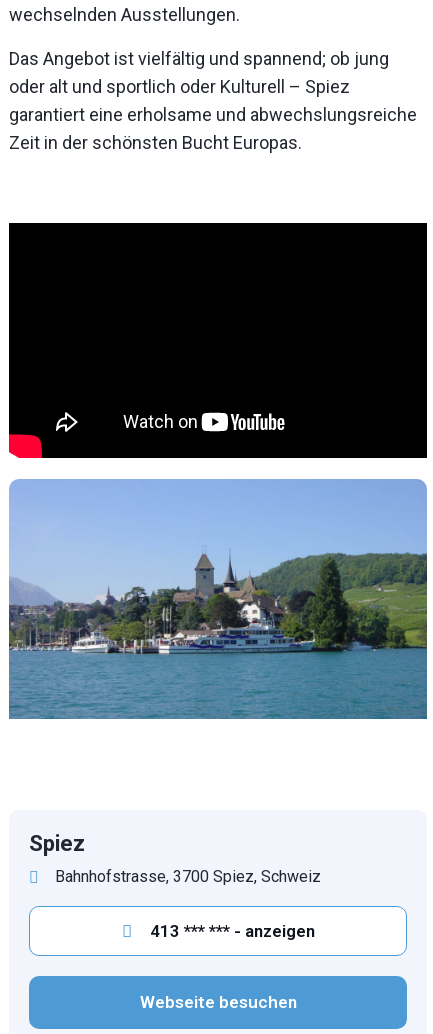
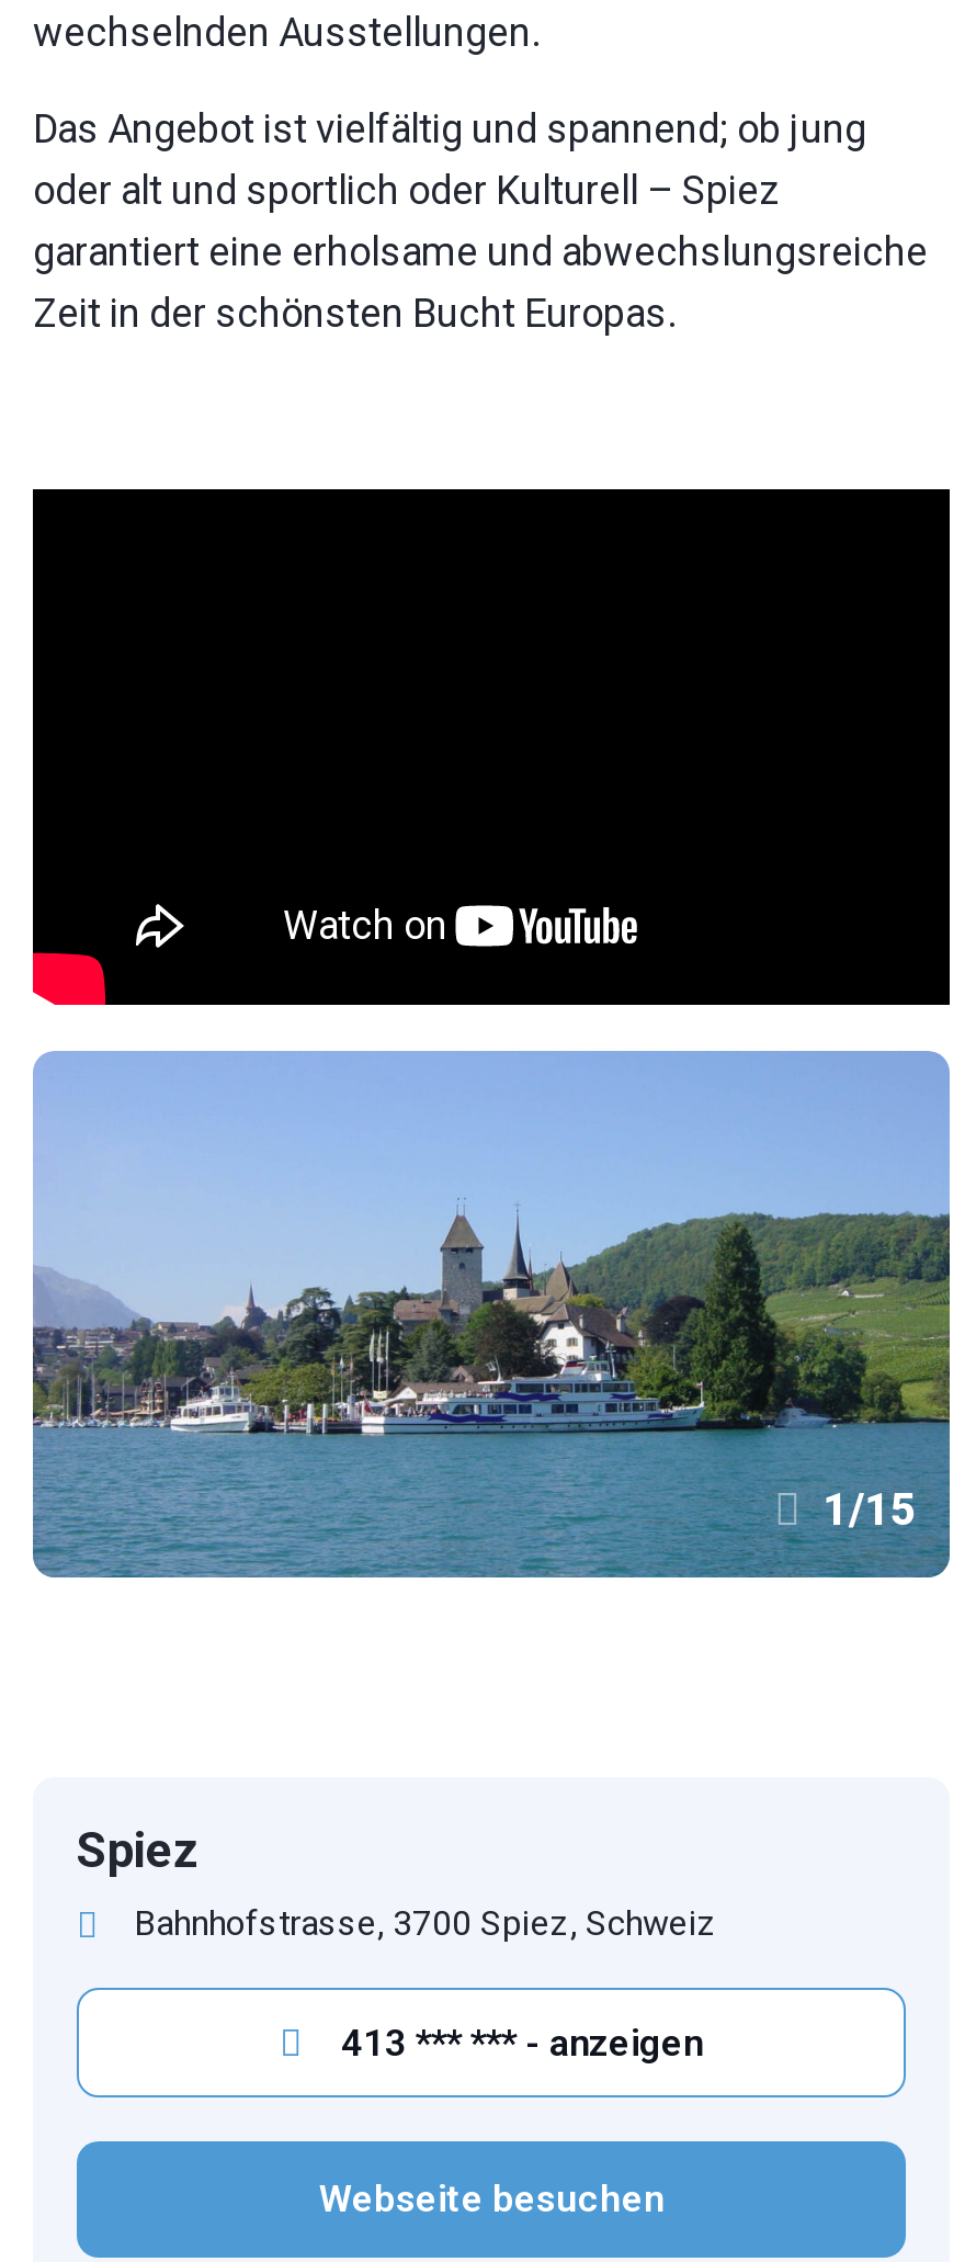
+ 1 /15
